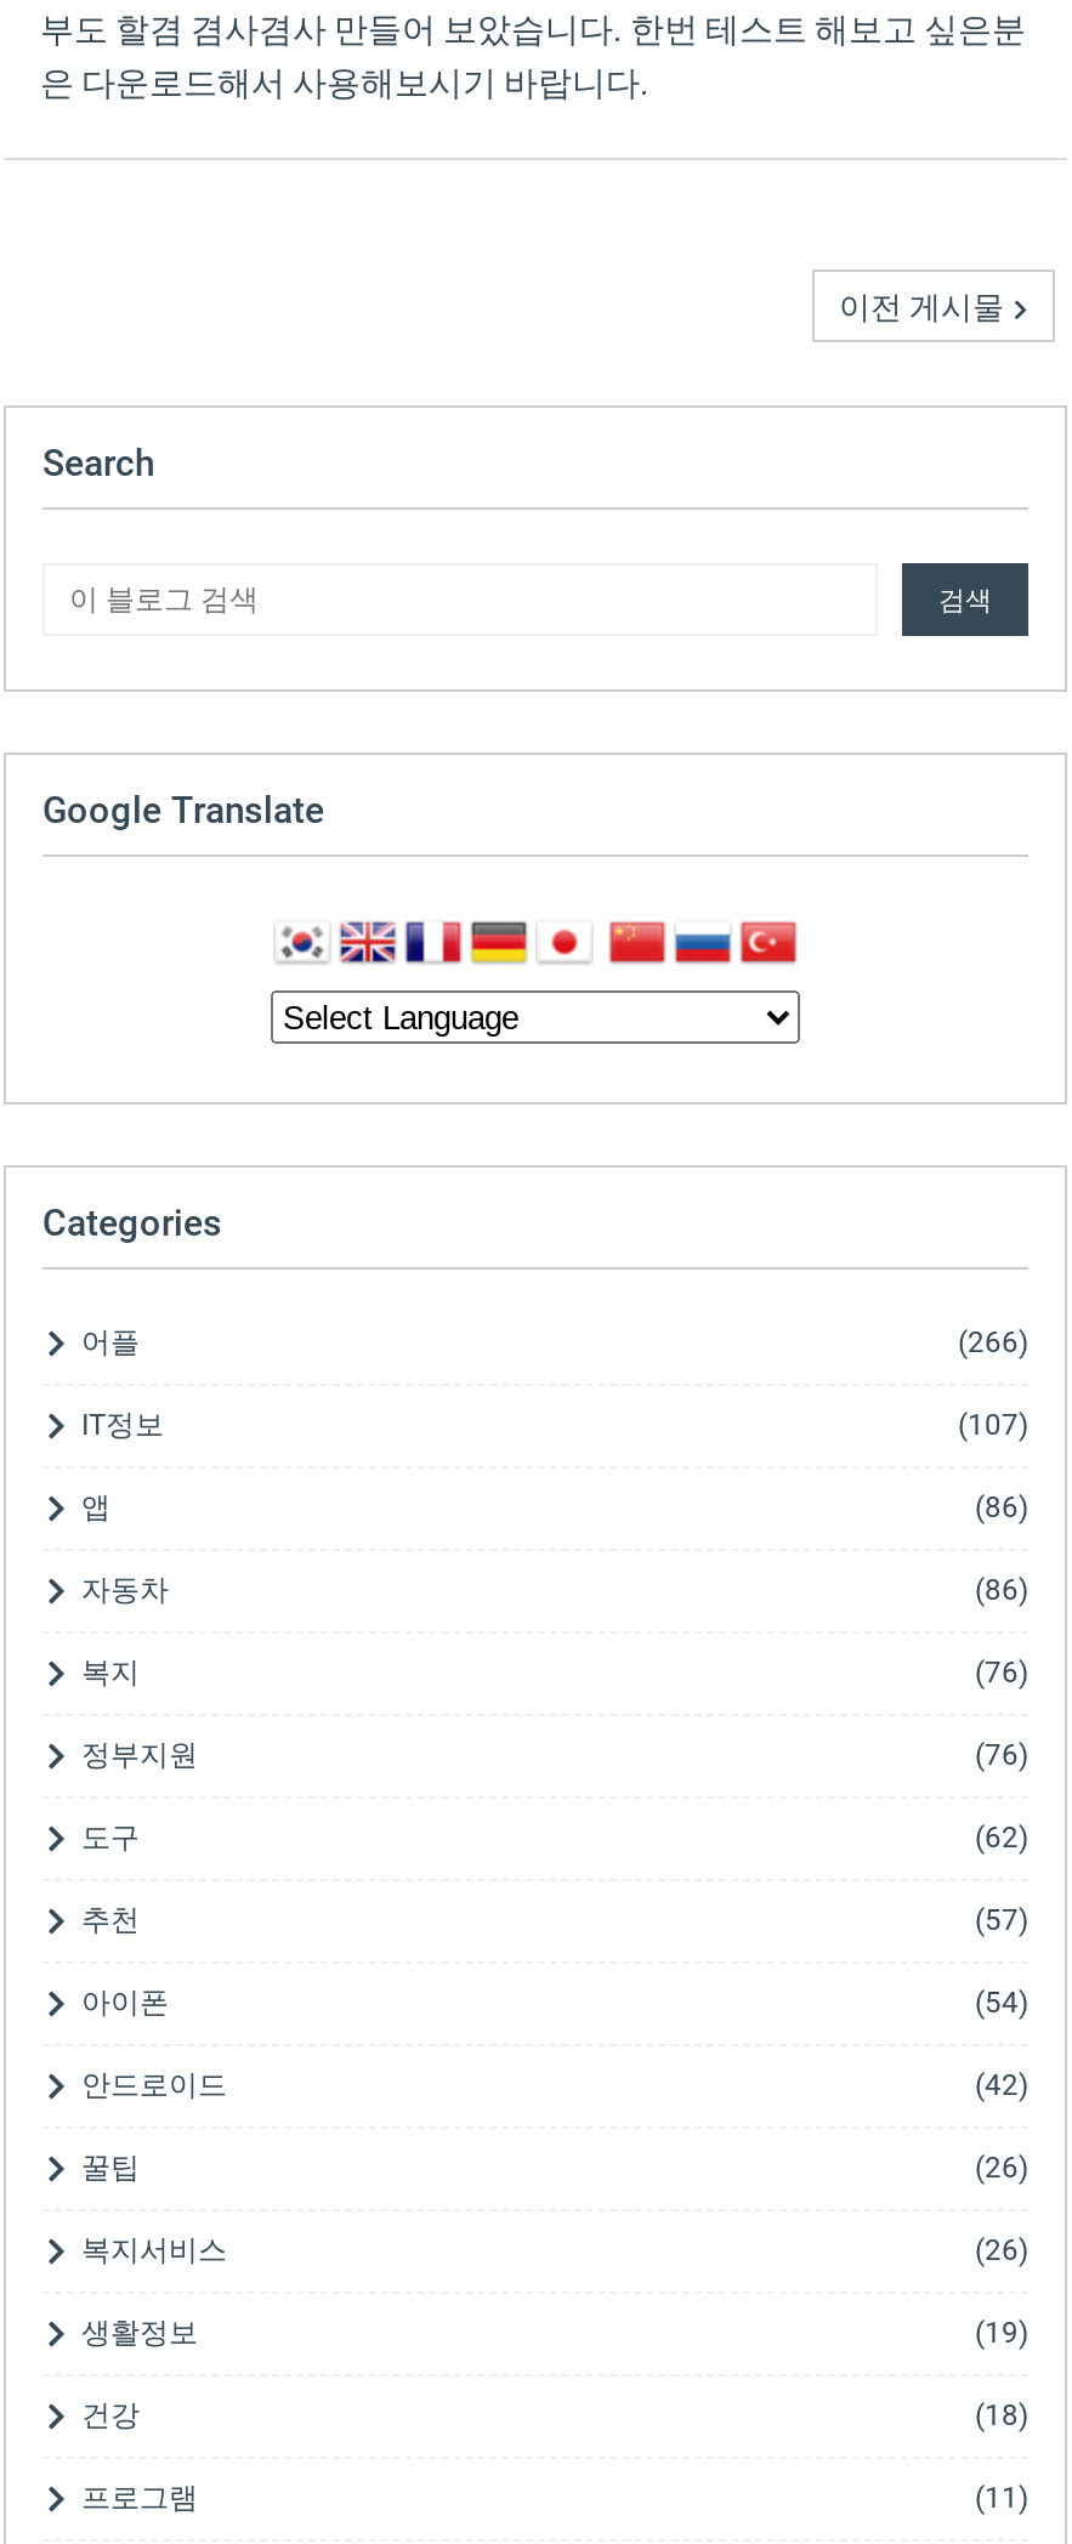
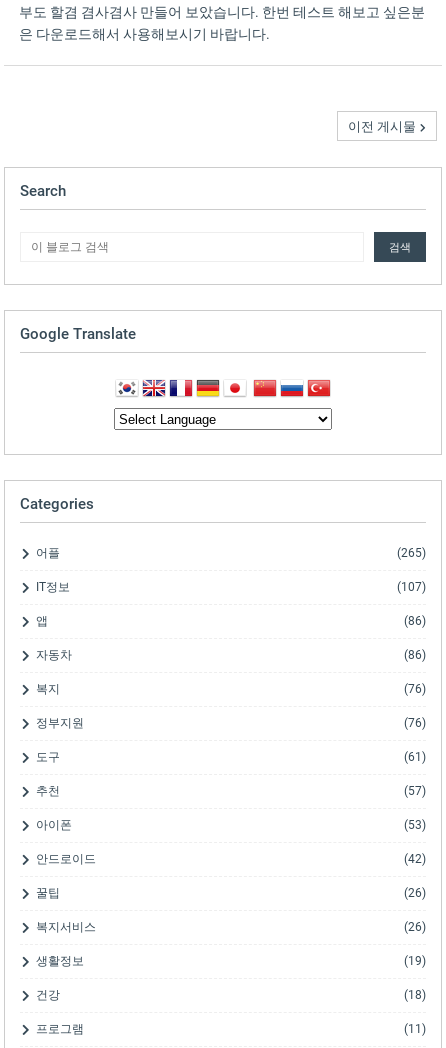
- (266)
+ (265)

- (62)
+ (61)

- (54)
+ (53)
